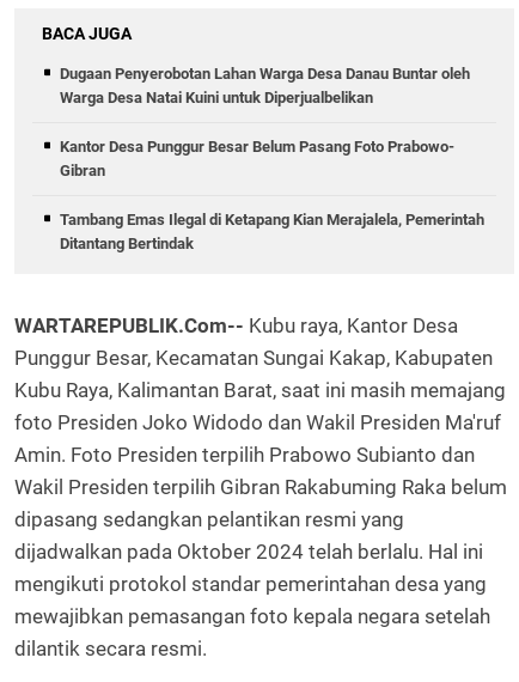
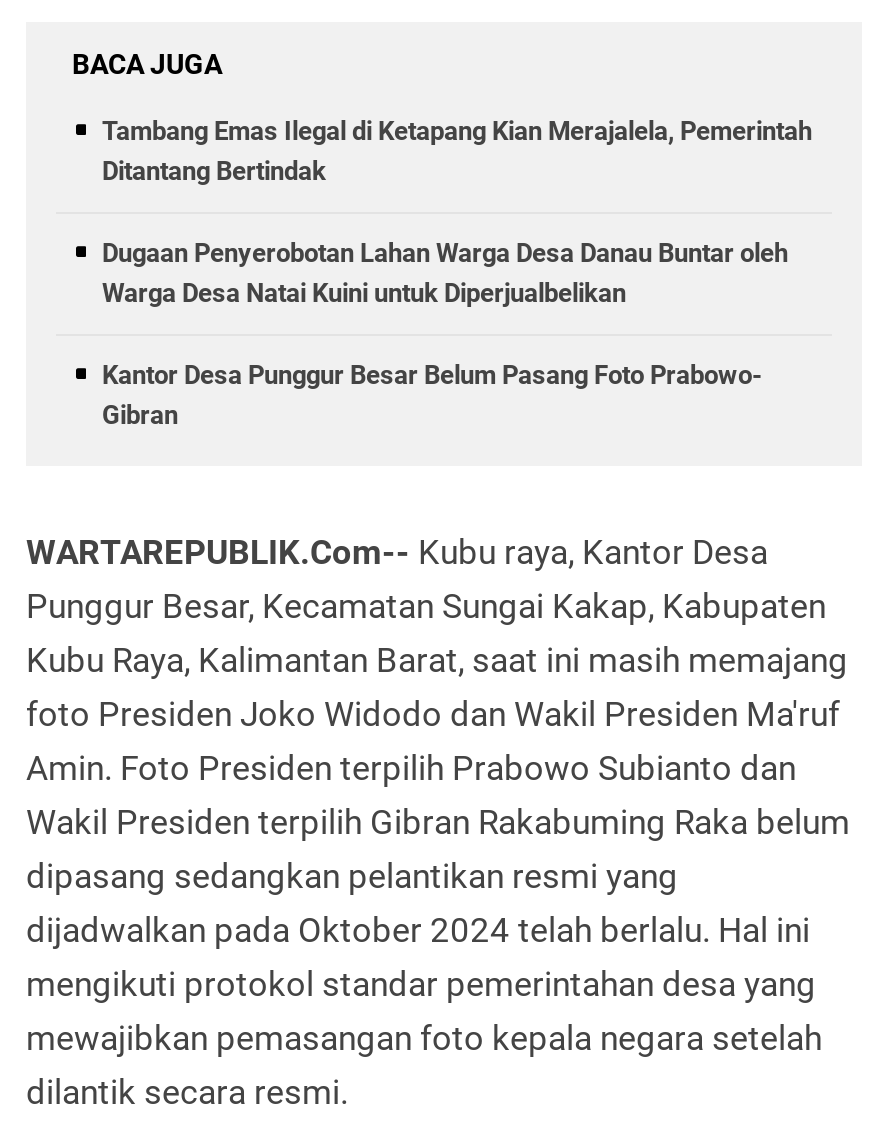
moved down: Dugaan Penyerobotan Lahan Warga Desa Danau Buntar oleh | Warga Desa Natai Kuini untuk Diperjualbelikan | Kantor Desa Punggur Besar Belum Pasang Foto Prabowo- | Gibran

moved up: Tambang Emas Ilegal di Ketapang Kian Merajalela, Pemerintah | Ditantang Bertindak
